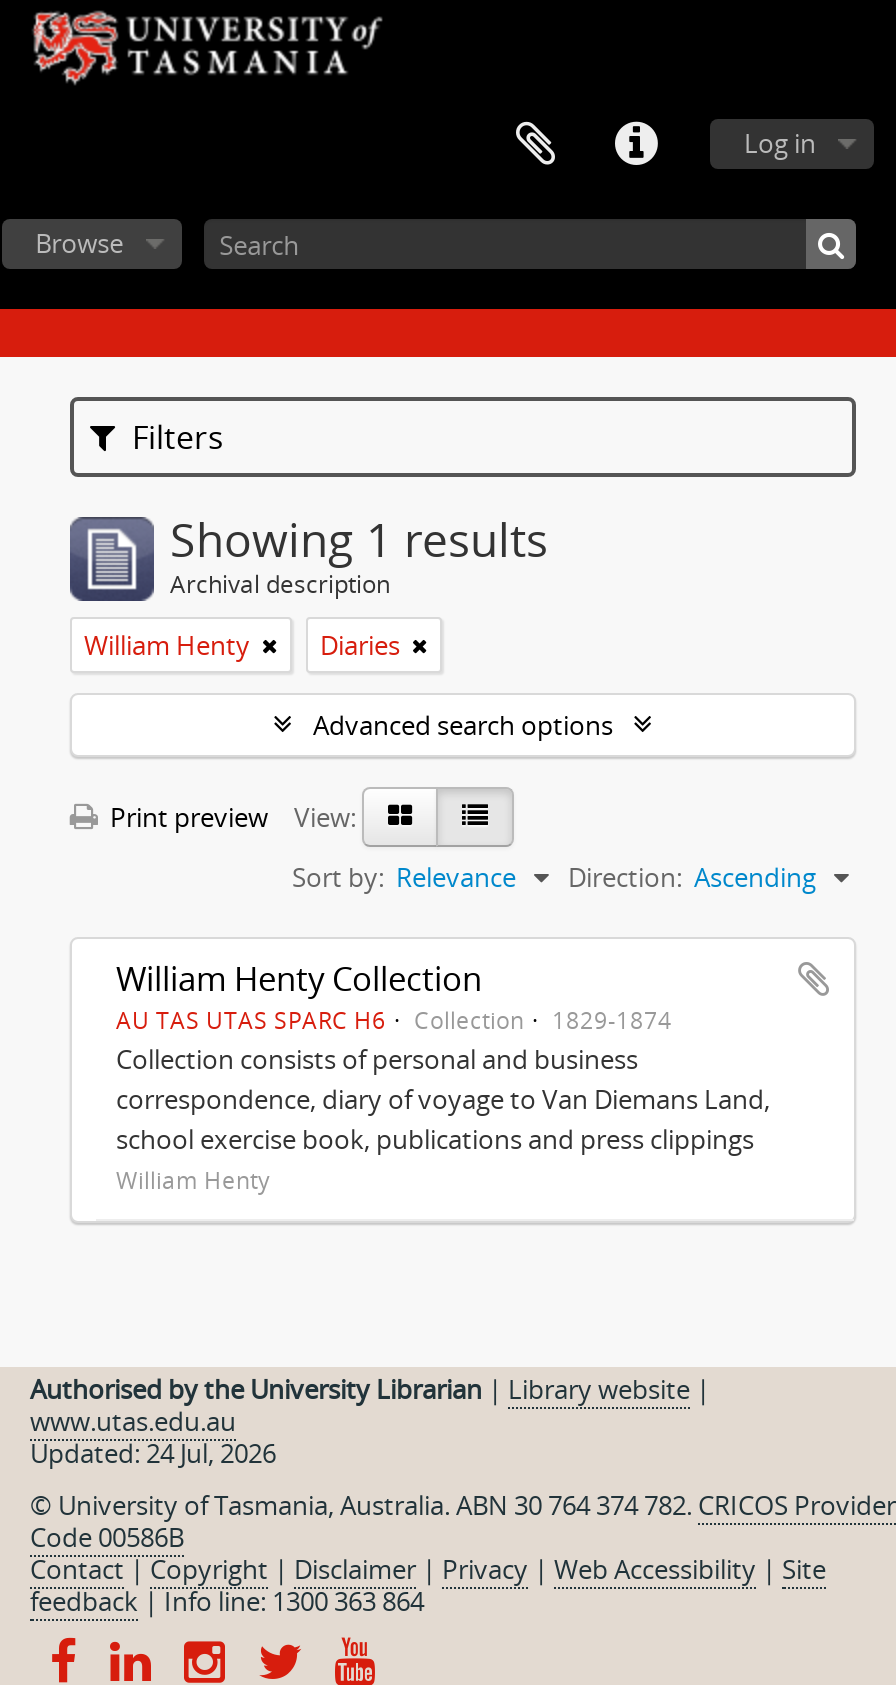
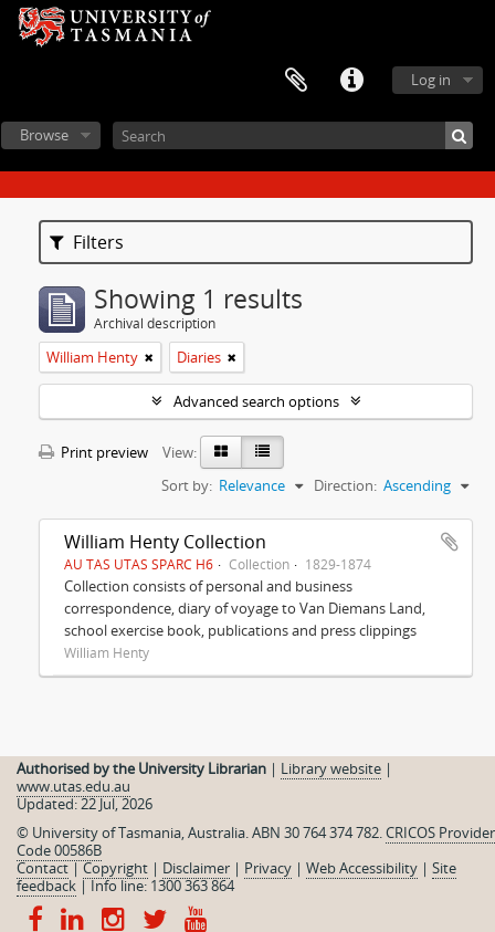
- Updated: 24 Jul, 2026
+ Updated: 22 Jul, 2026
